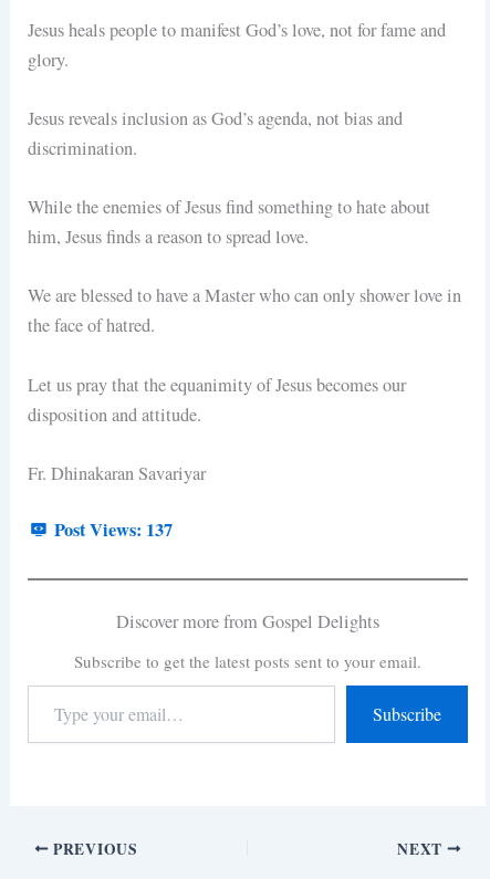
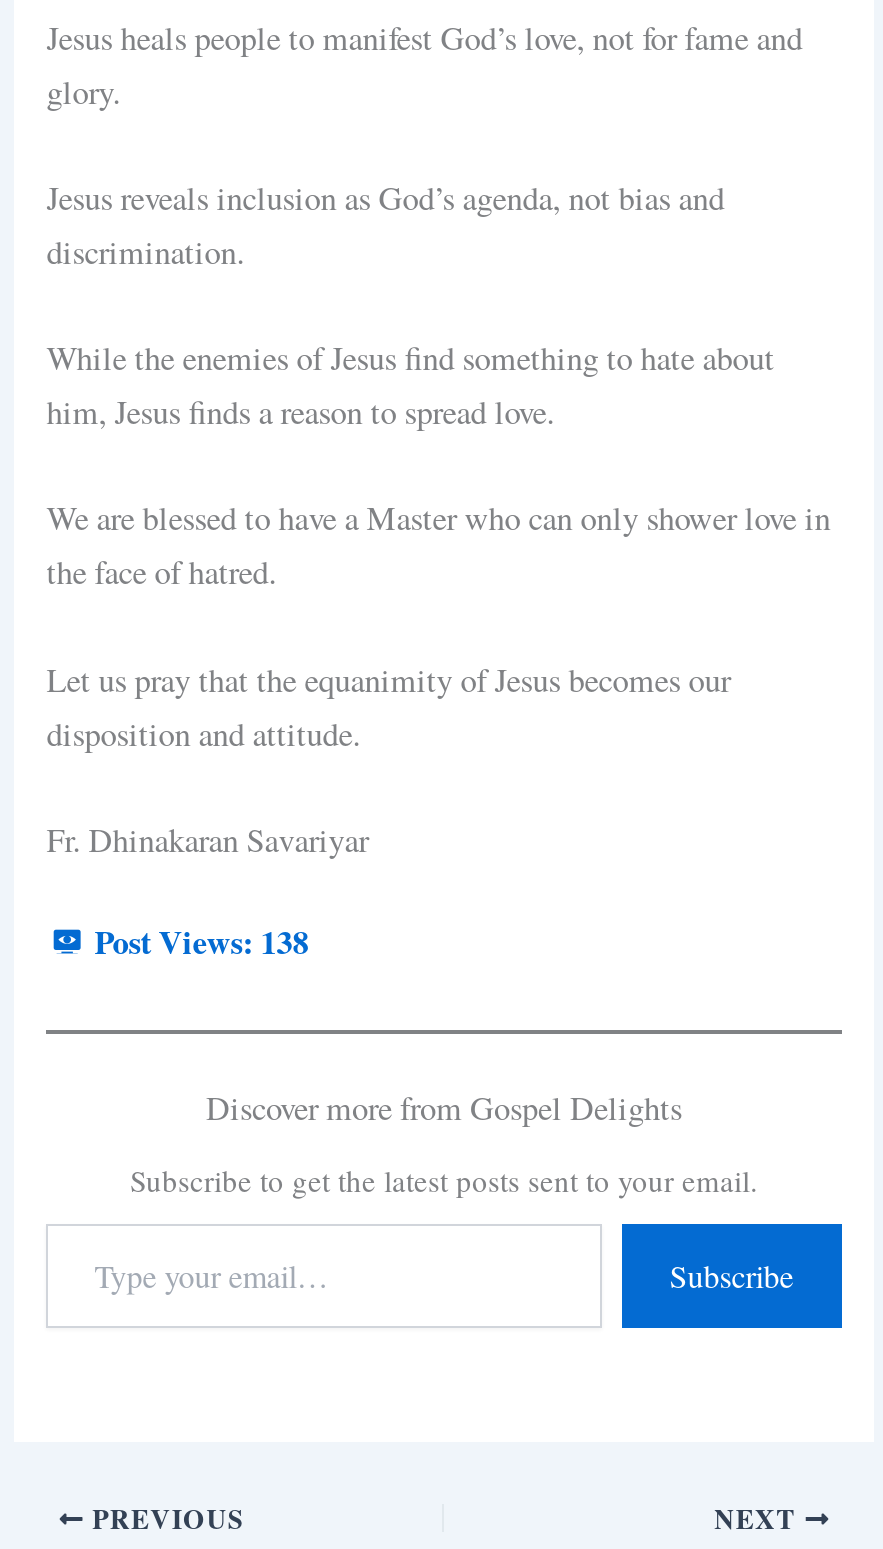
- Post Views: 137
+ Post Views: 138
